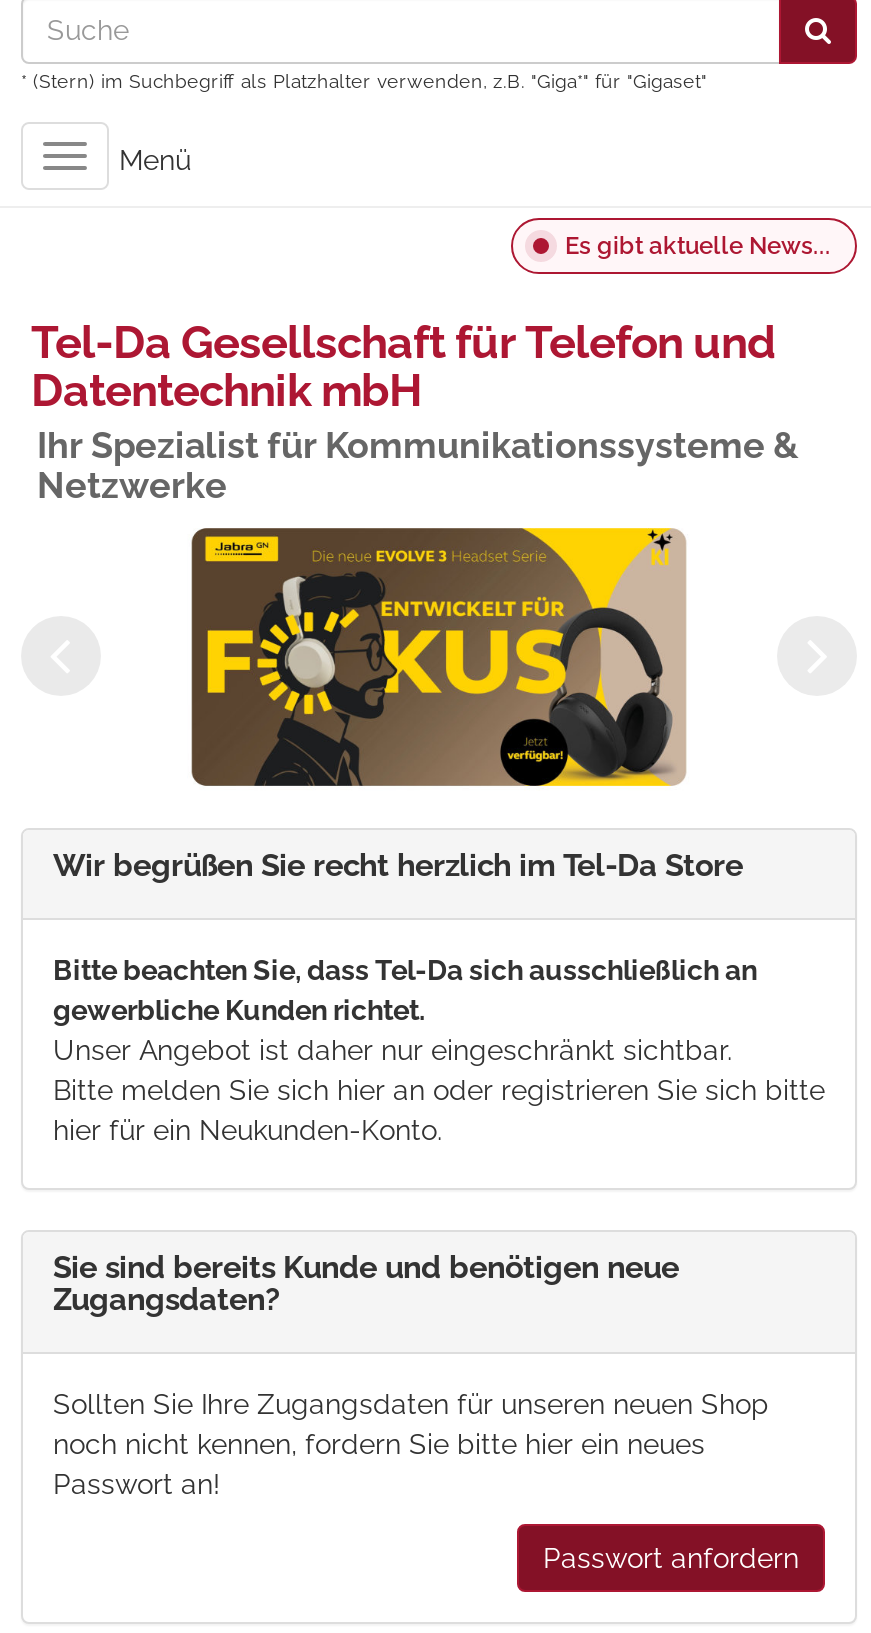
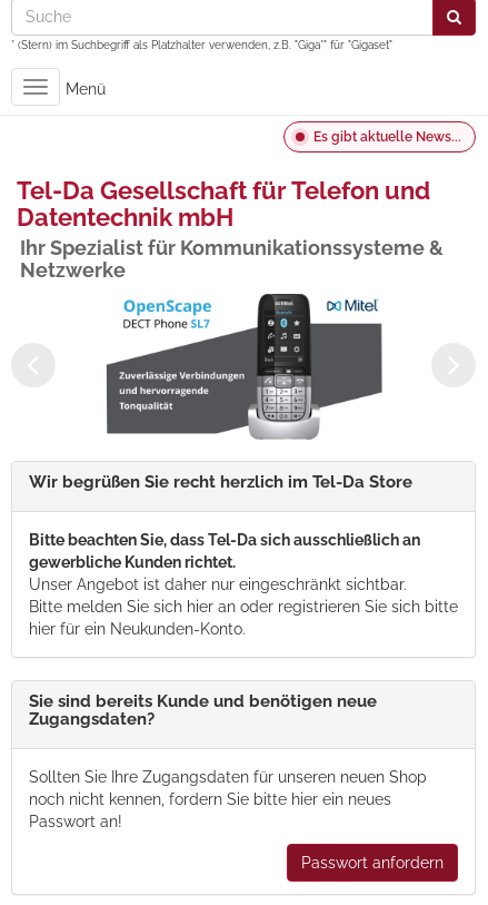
- [image]
+ [image]
